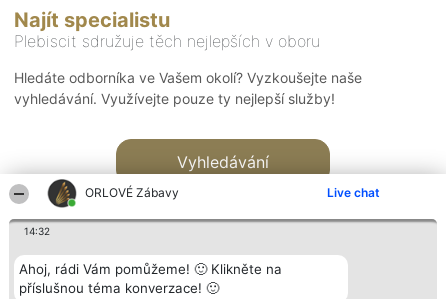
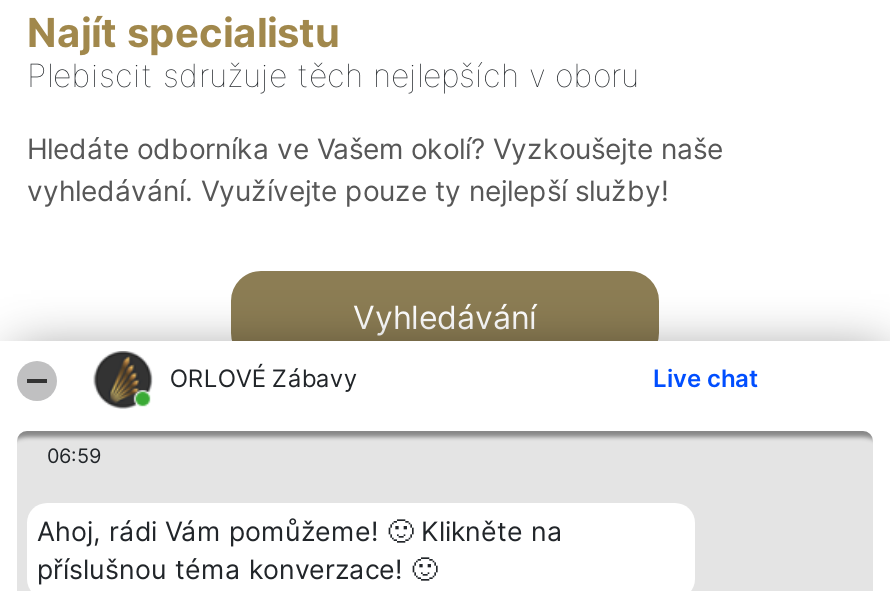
- 14:32
+ 06:59
